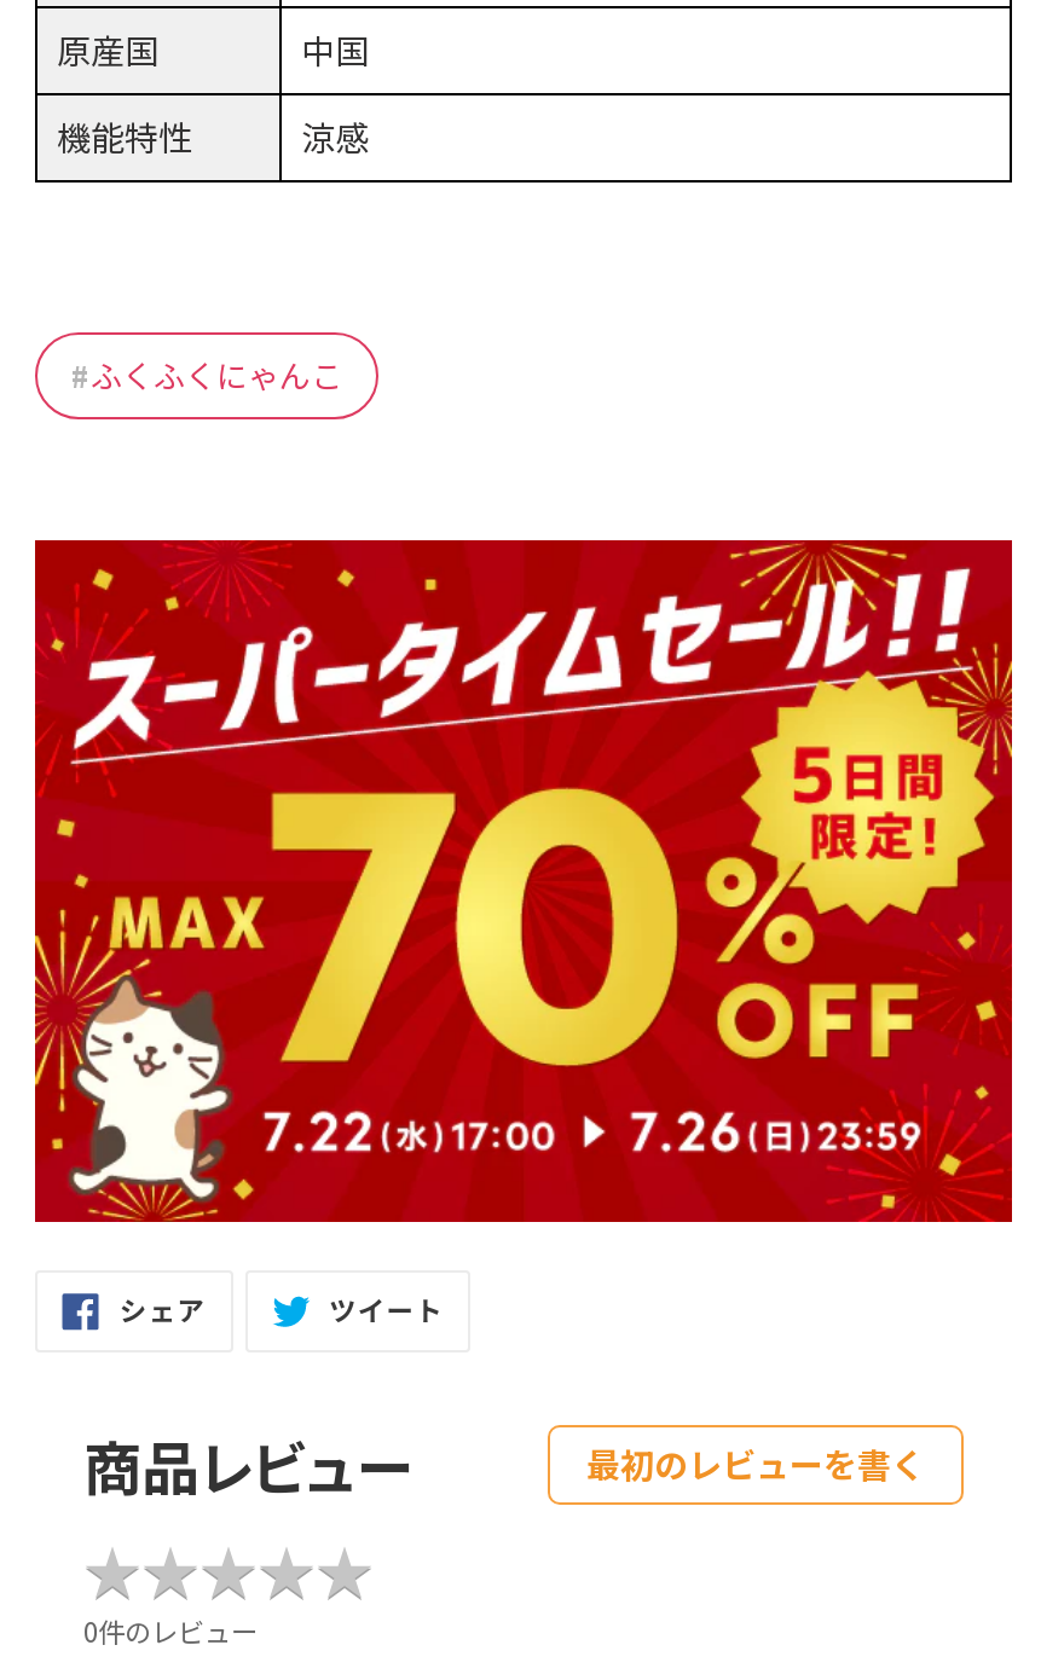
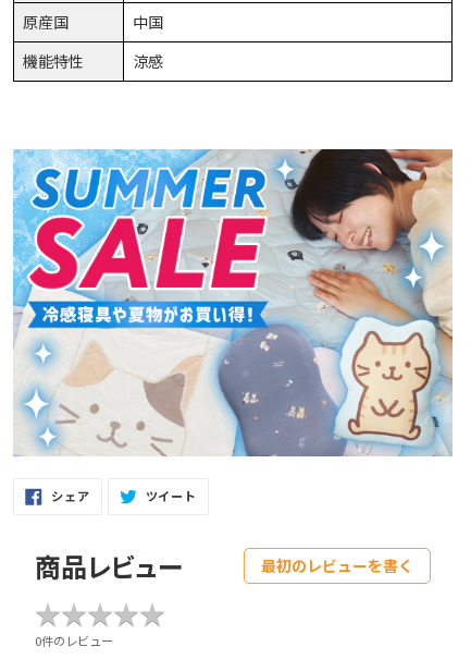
- #ふくふくにゃんこ

- [image]
+ [image]
